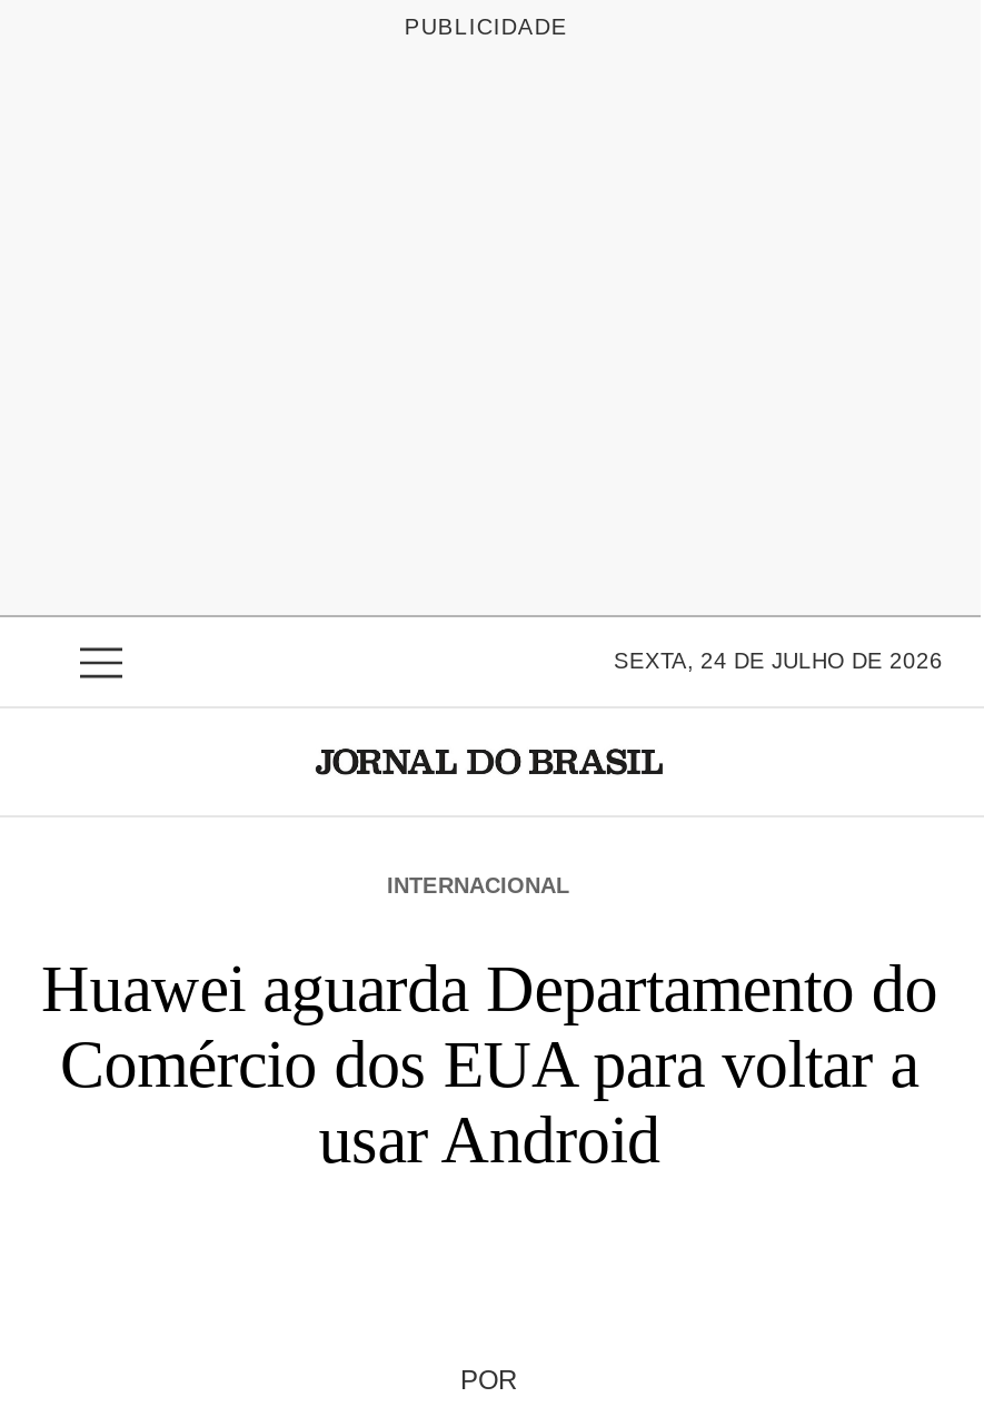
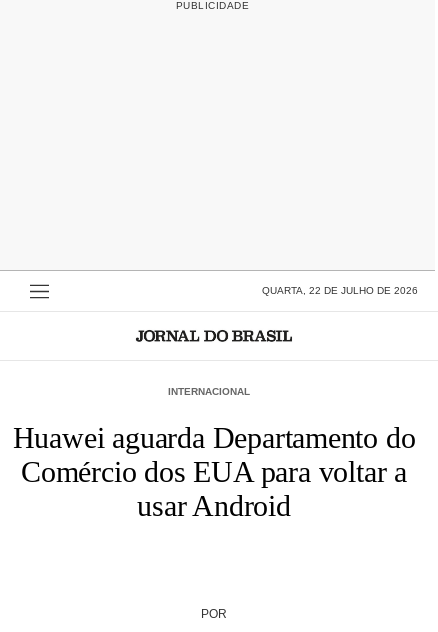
- SEXTA, 24 DE JULHO DE 2026
+ QUARTA, 22 DE JULHO DE 2026
